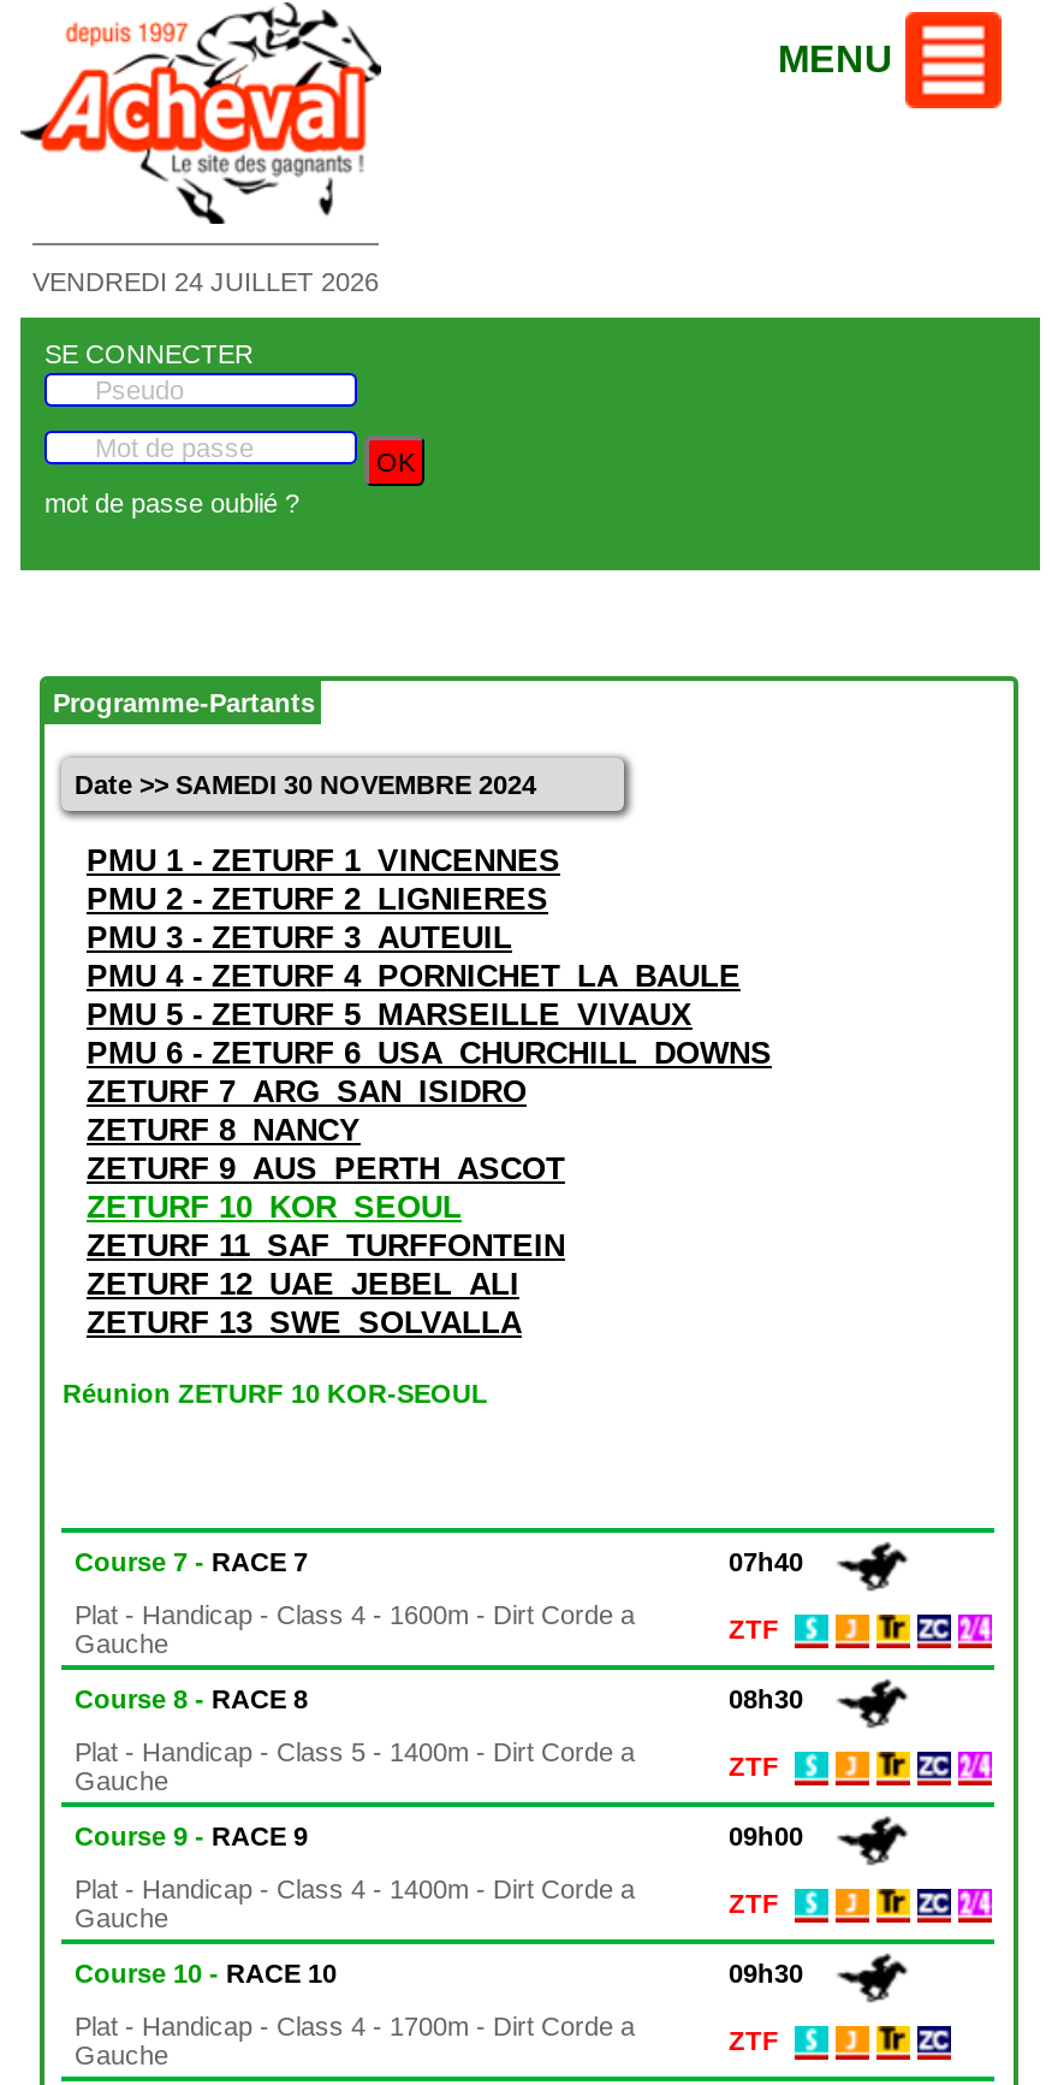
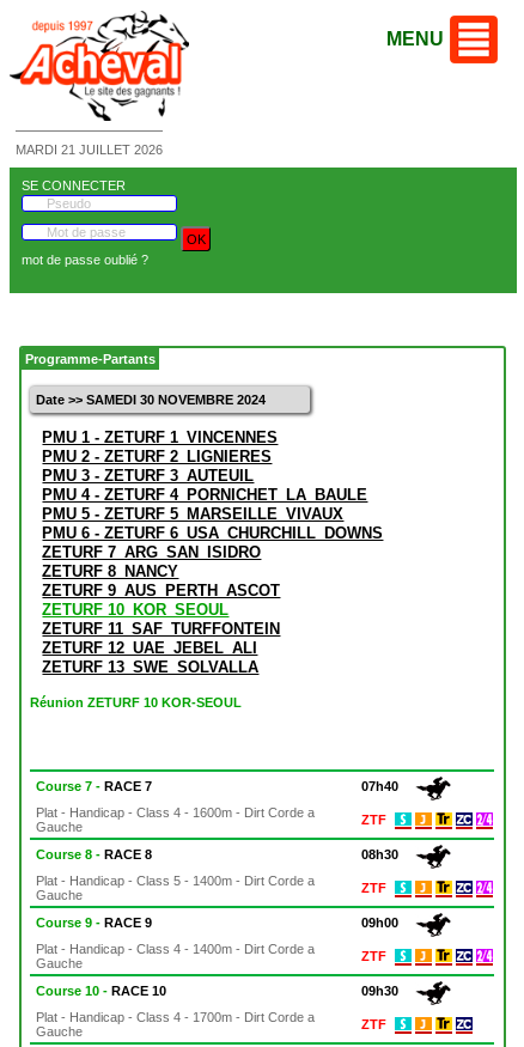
- VENDREDI 24 JUILLET 2026
+ MARDI 21 JUILLET 2026
